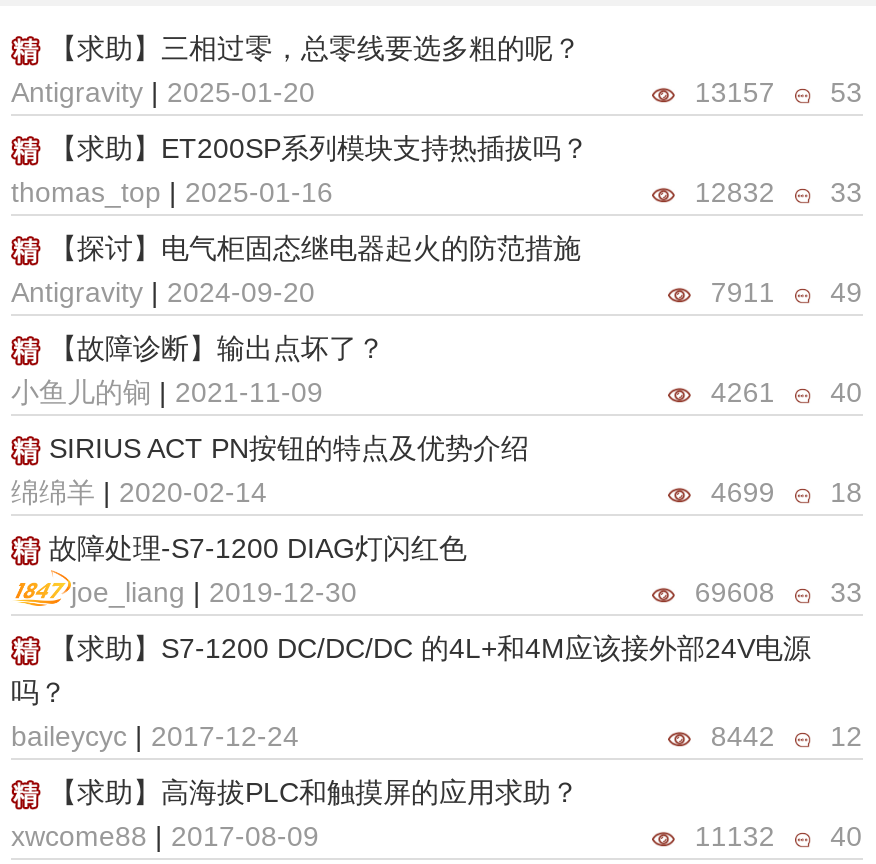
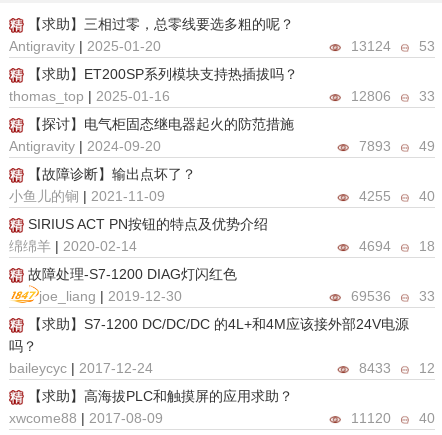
- 13157 53
+ 13124 53

- 12832 33
+ 12806 33

- 7911 49
+ 7893 49

- 4261 40
+ 4255 40

- 4699 18
+ 4694 18

- 69608 33
+ 69536 33

- 8442 12
+ 8433 12

- 11132 40
+ 11120 40
